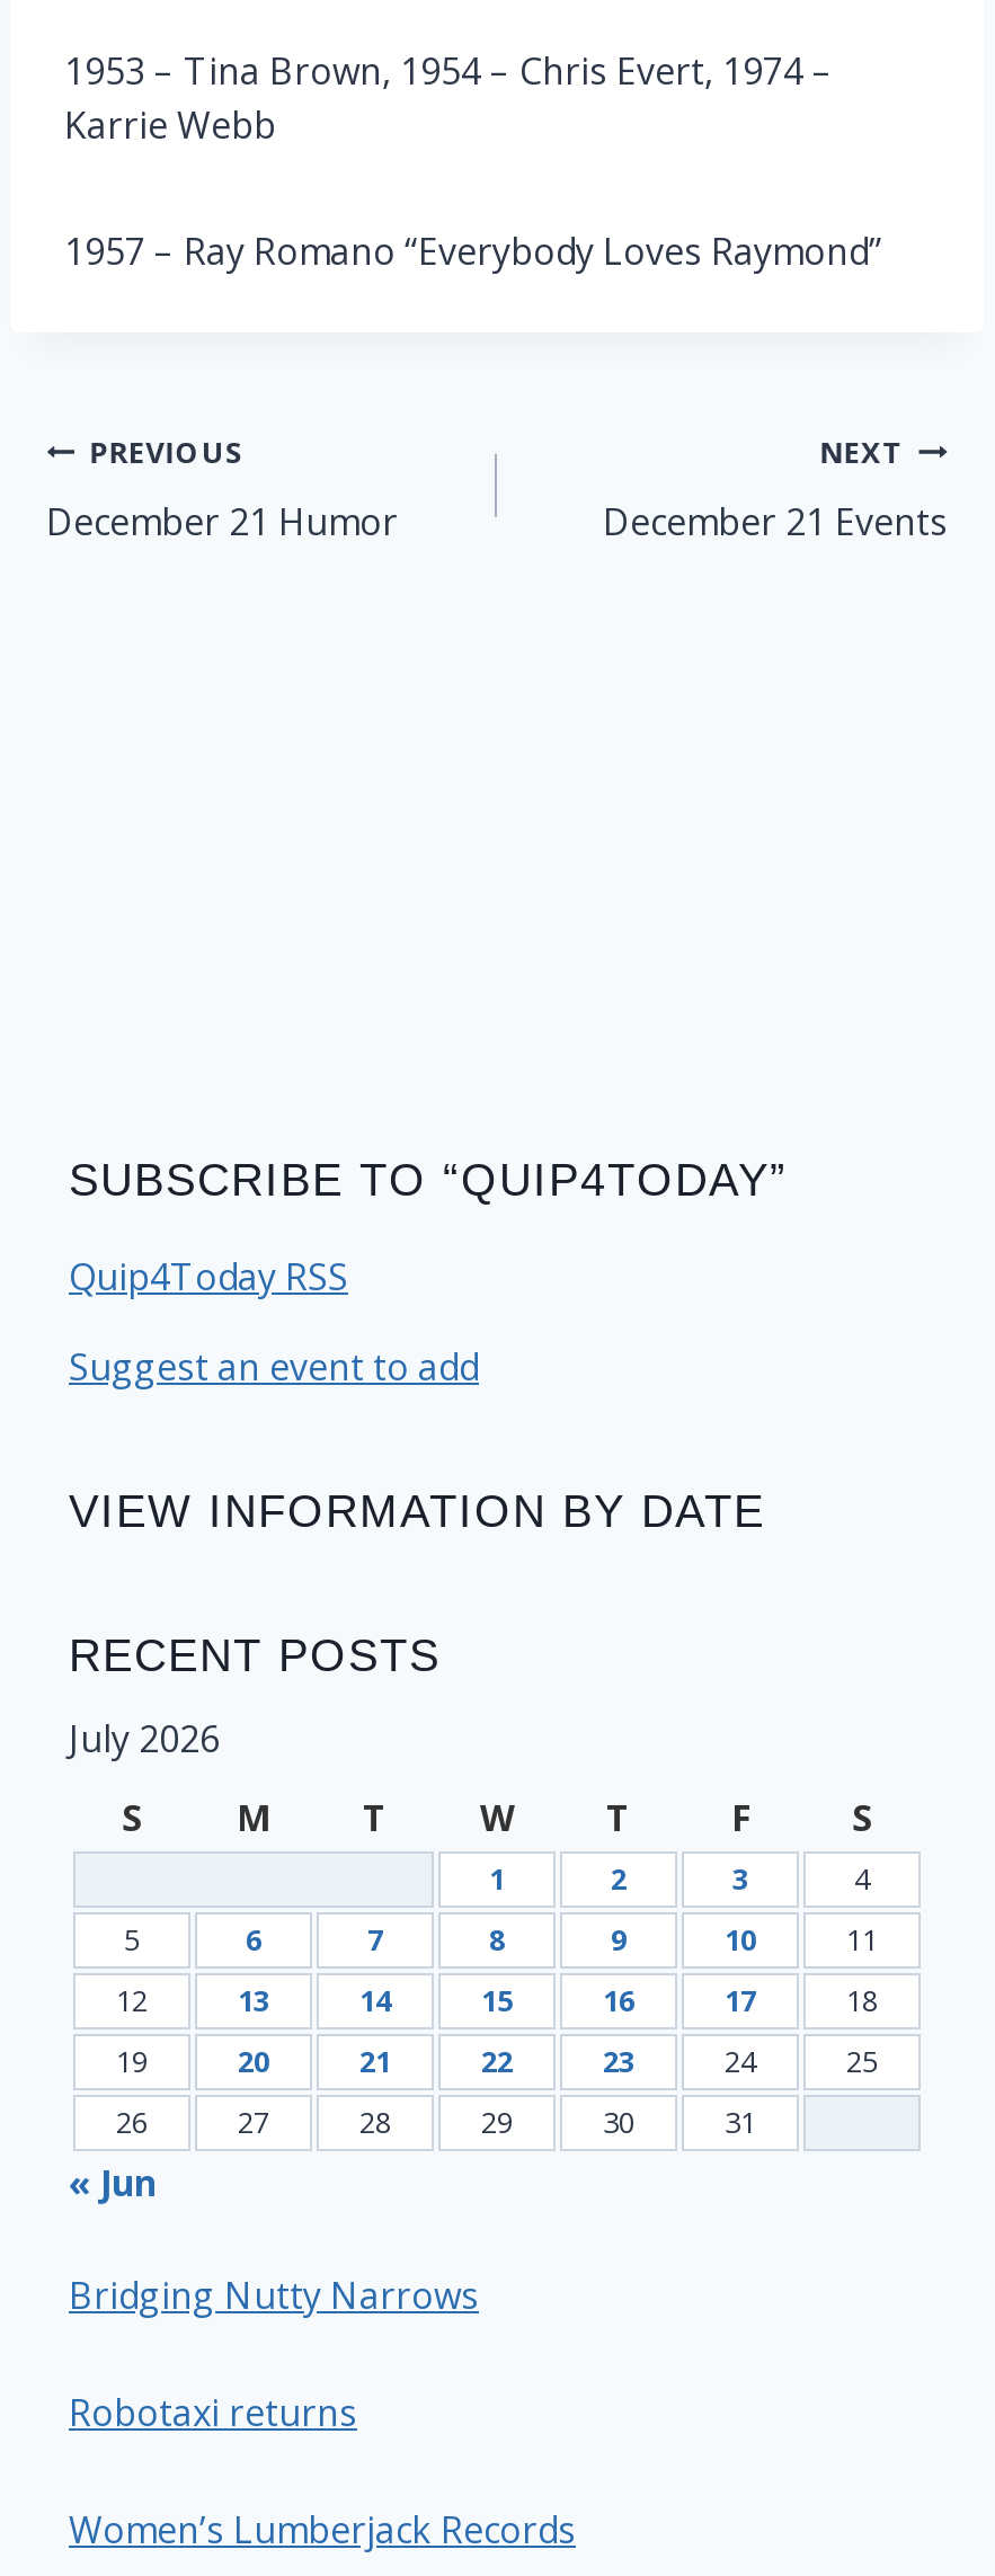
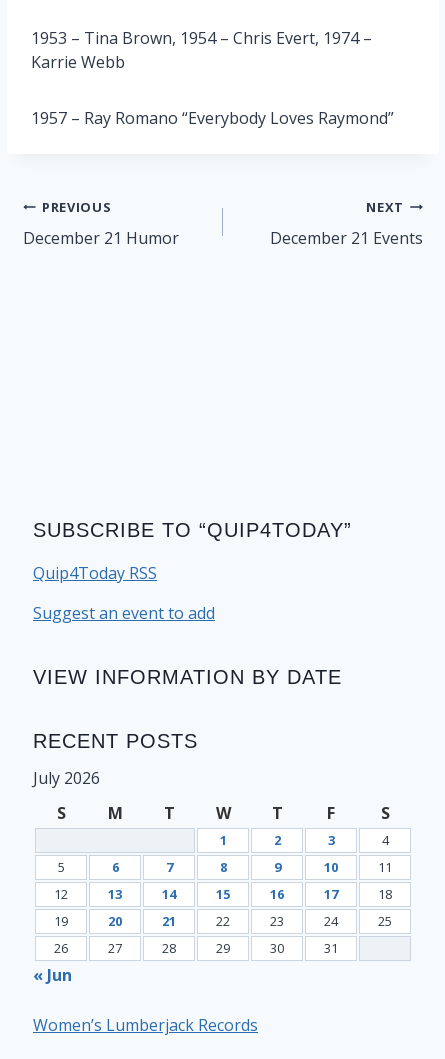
- Bridging Nutty Narrows
- Robotaxi returns
